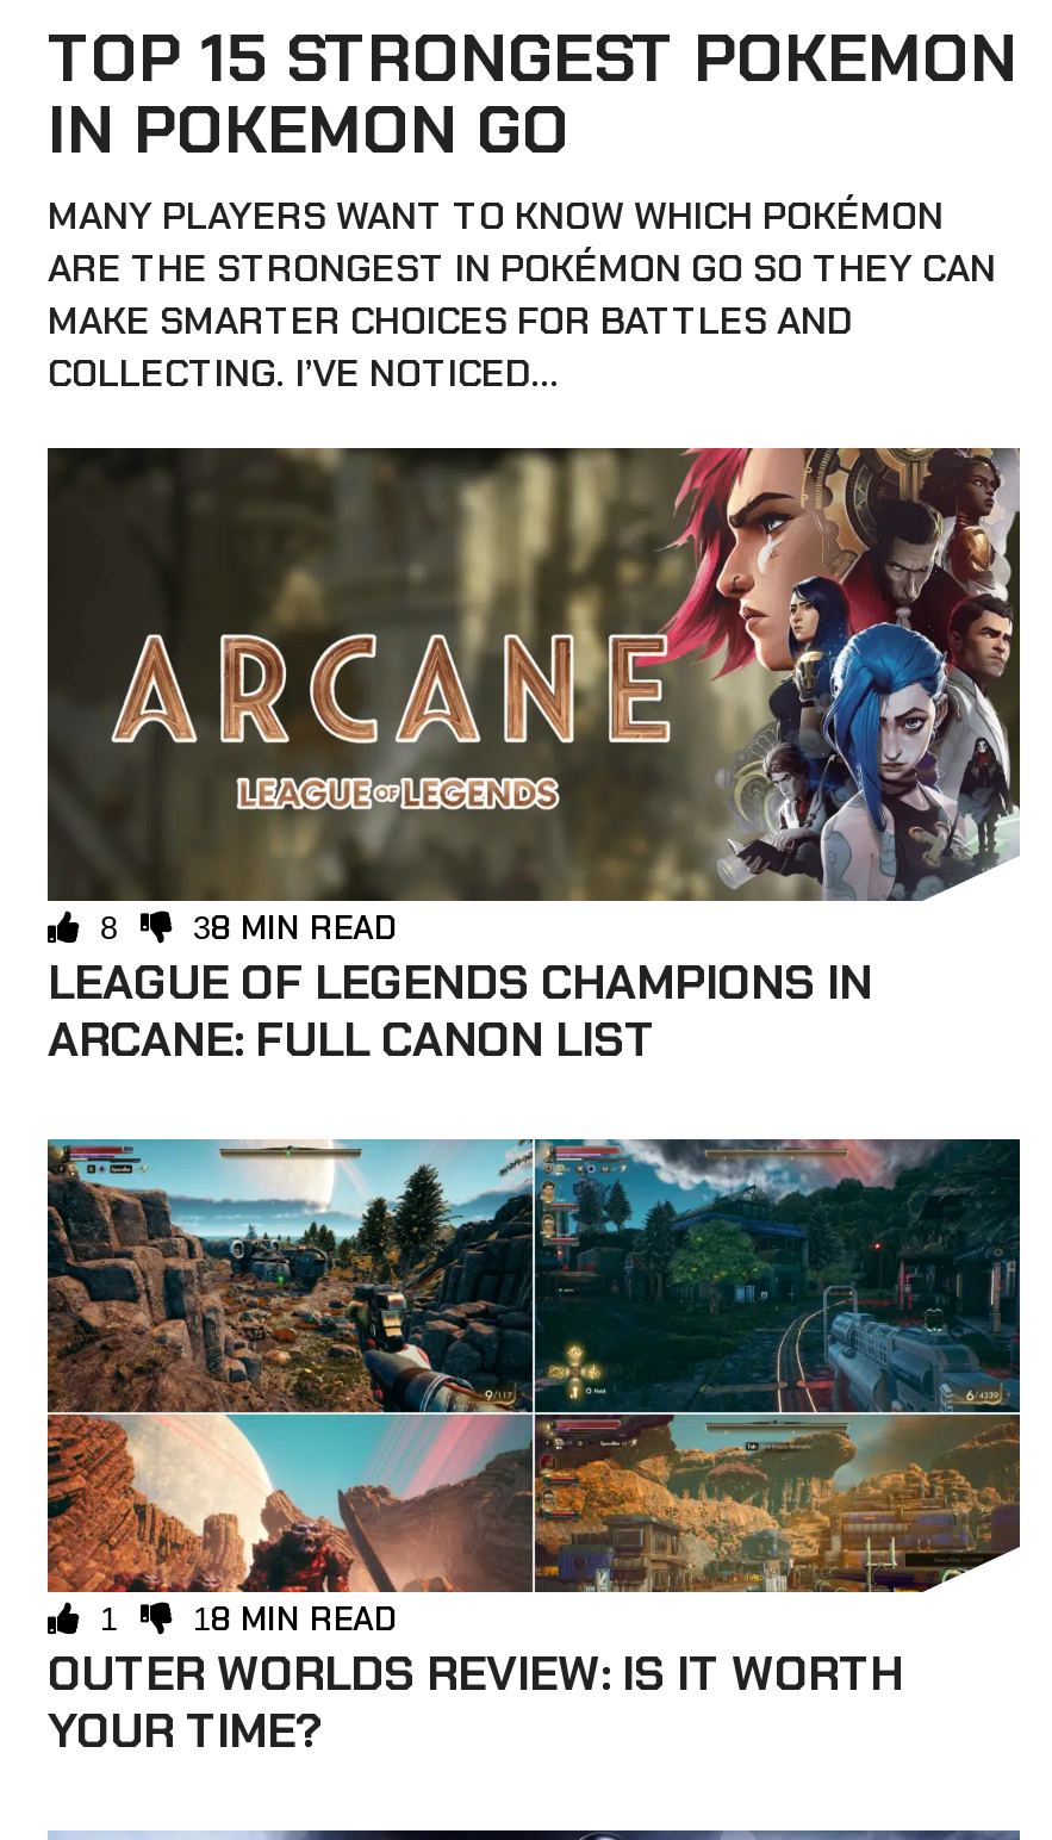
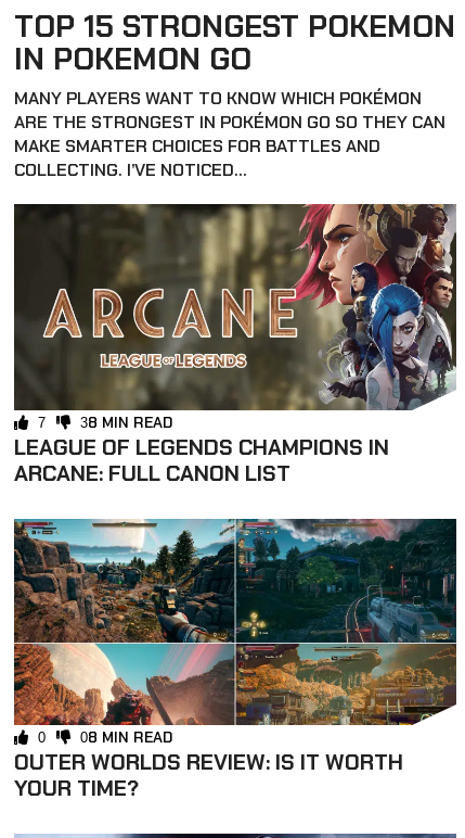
- 8
+ 7

- 1
+ 0

- 18 MIN READ
+ 08 MIN READ
